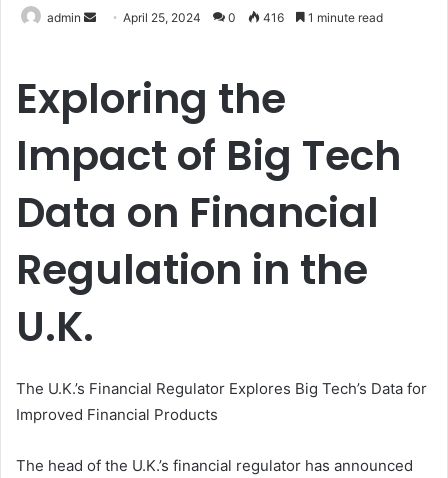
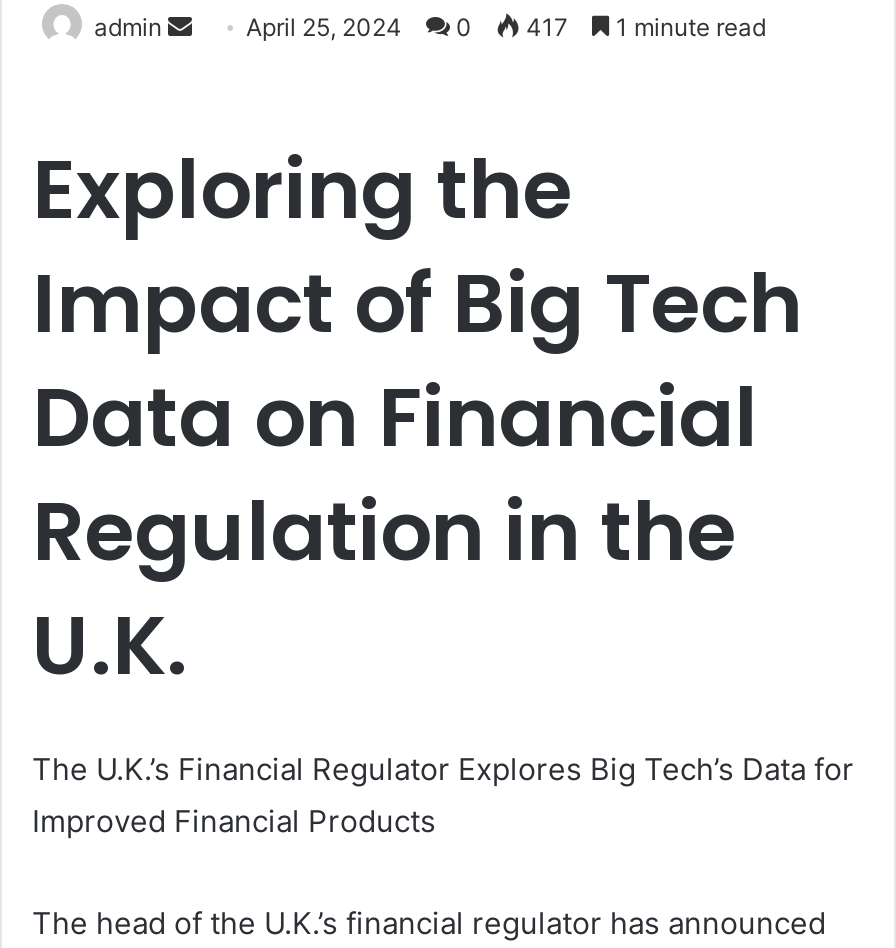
- 416
+ 417
